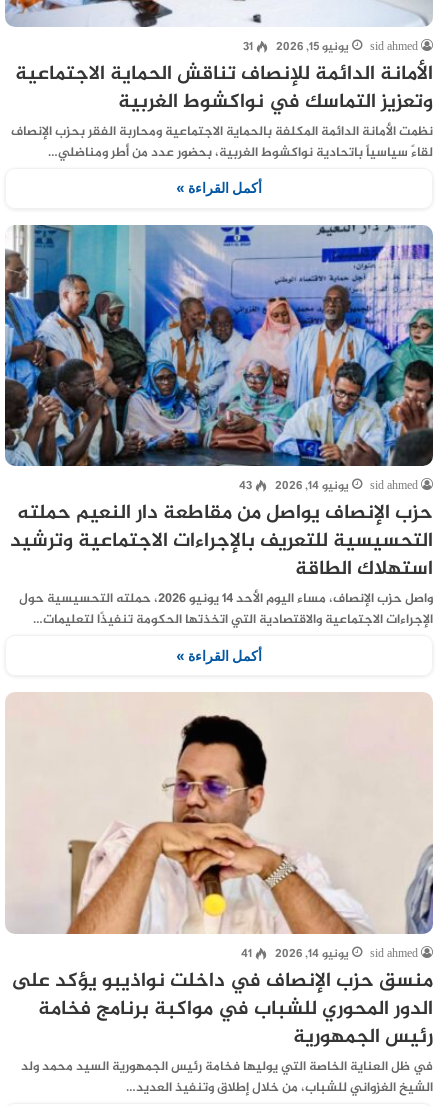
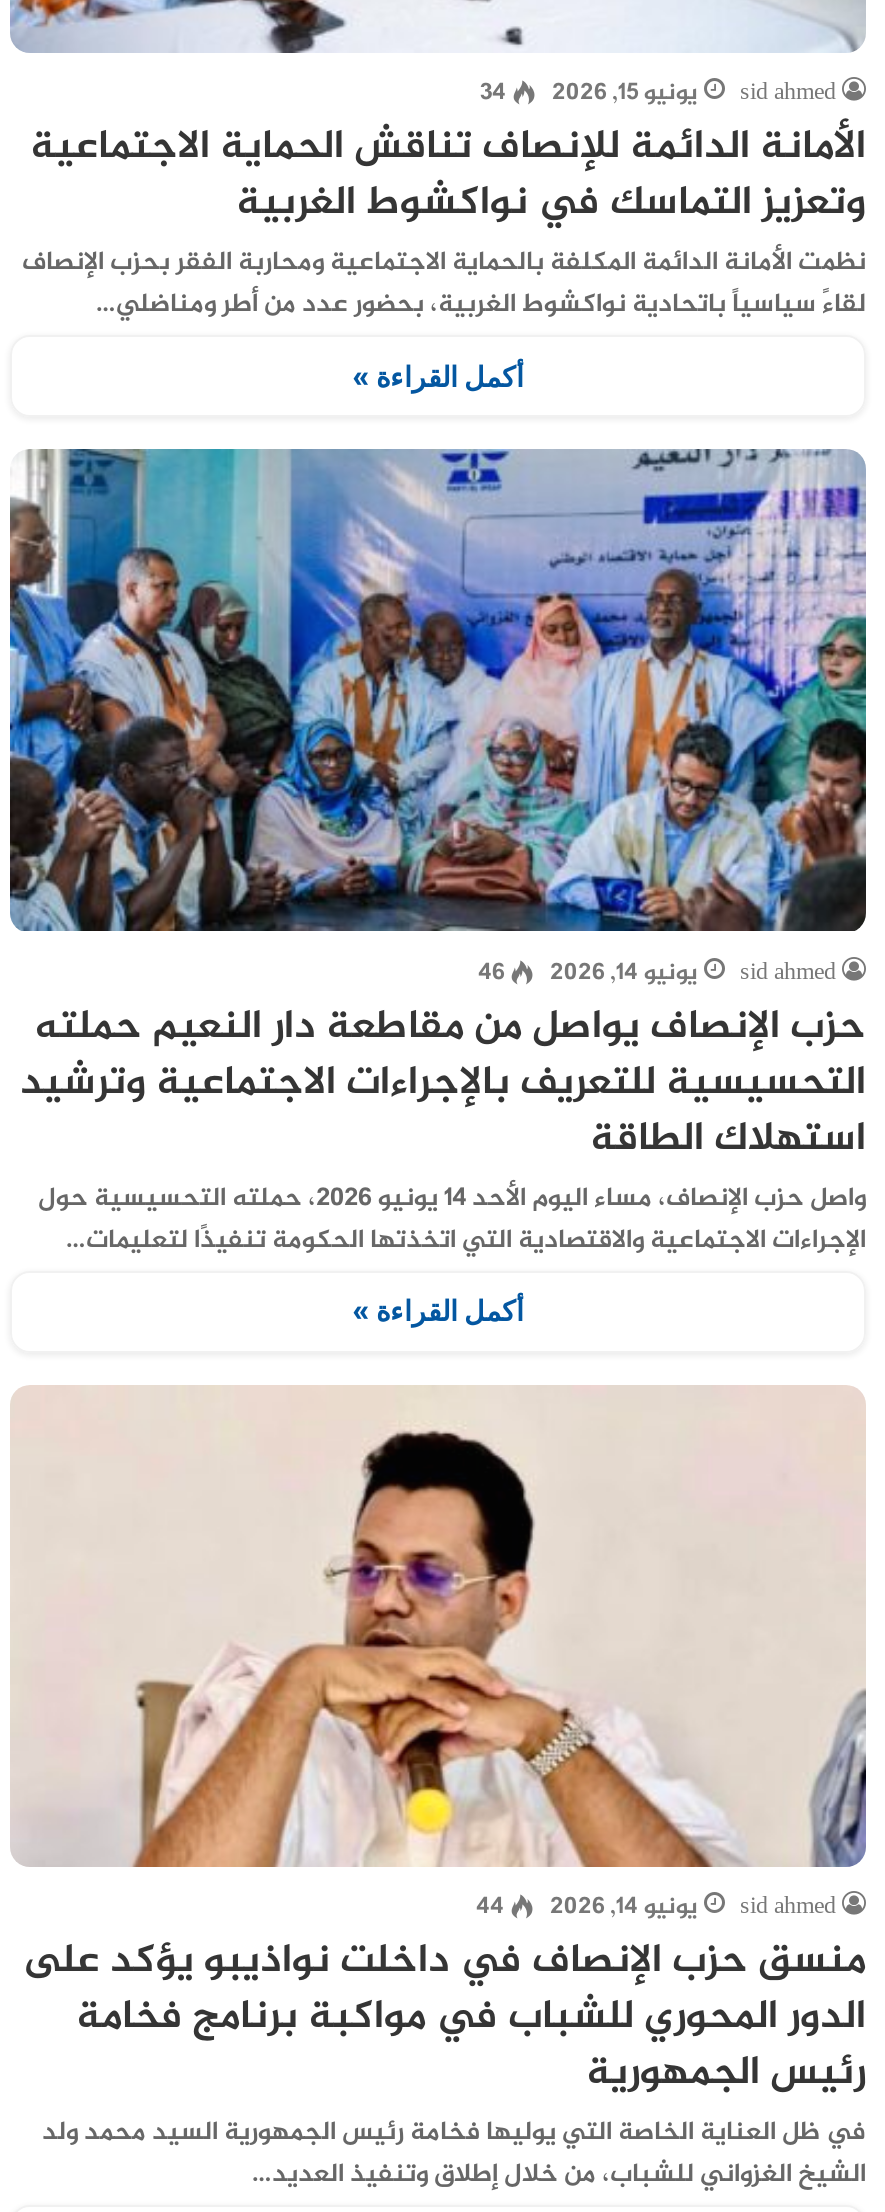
- 31
+ 34

- 43
+ 46

- 41
+ 44
